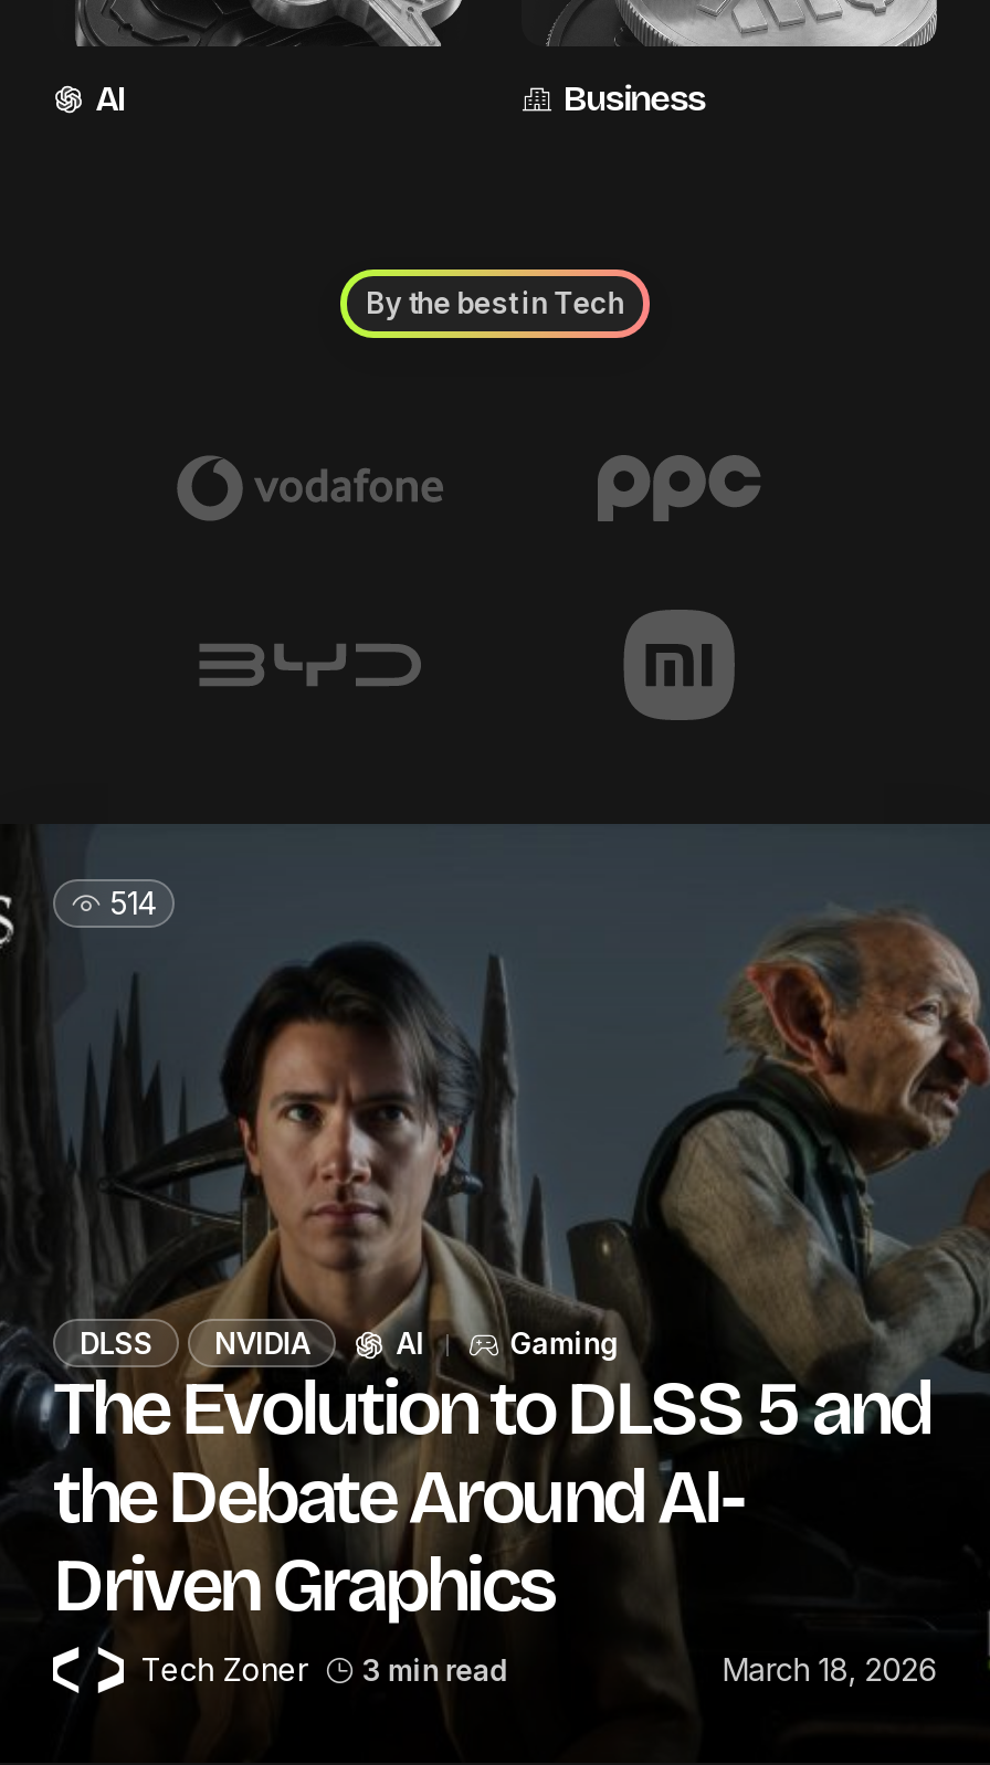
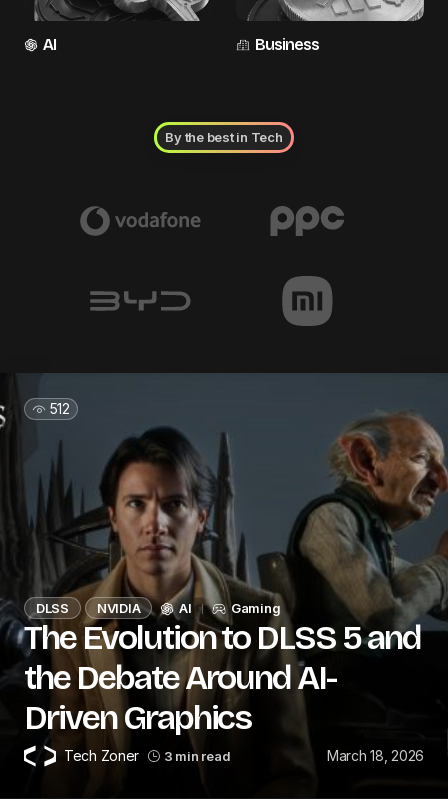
- 514
+ 512
